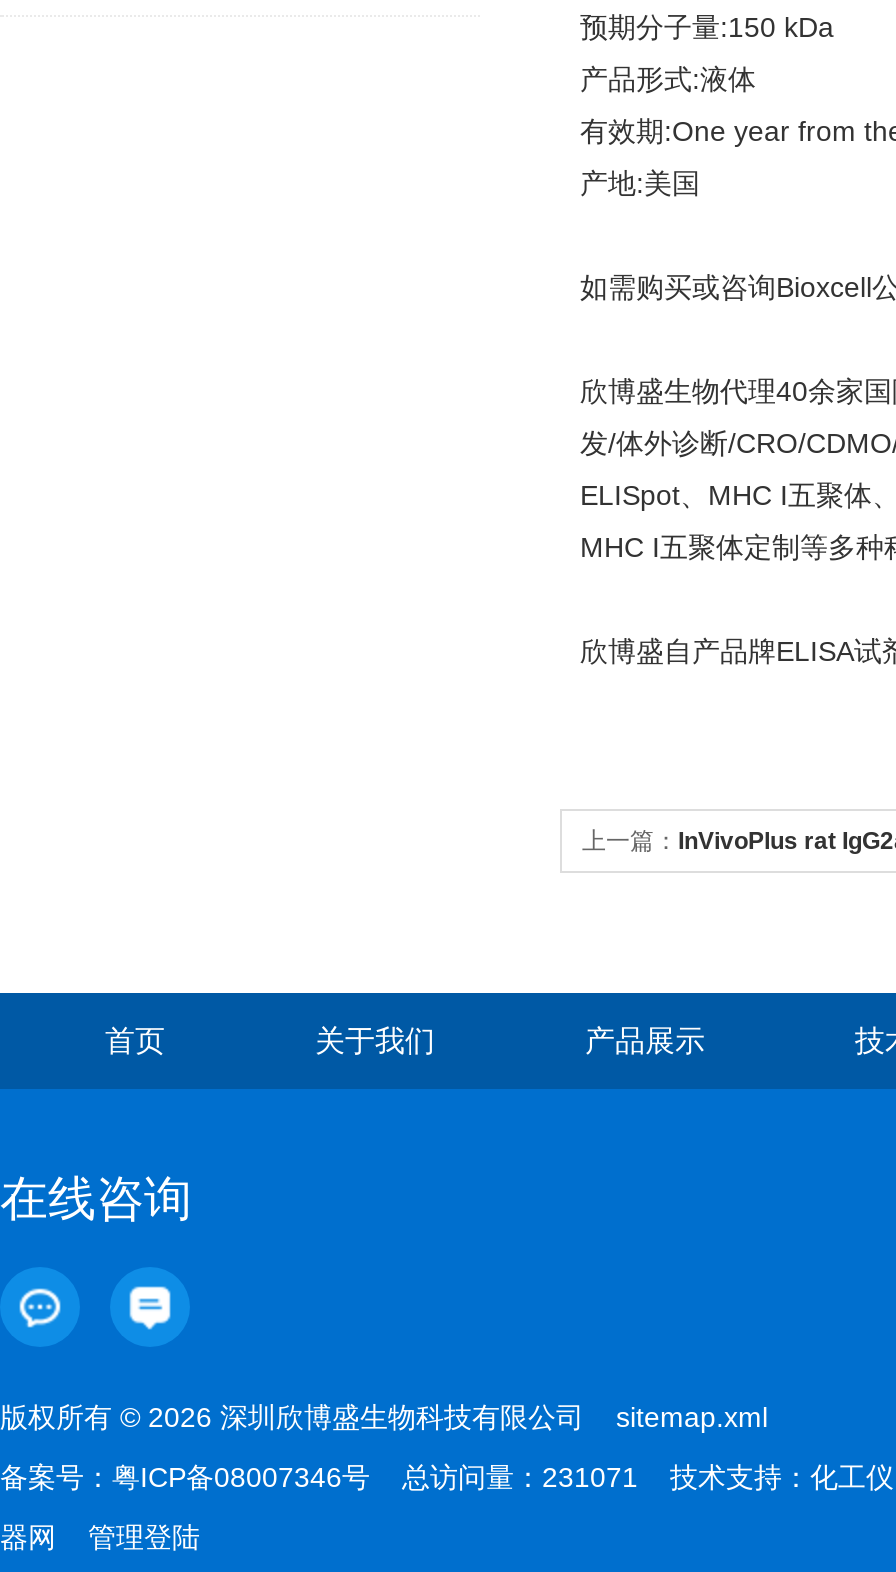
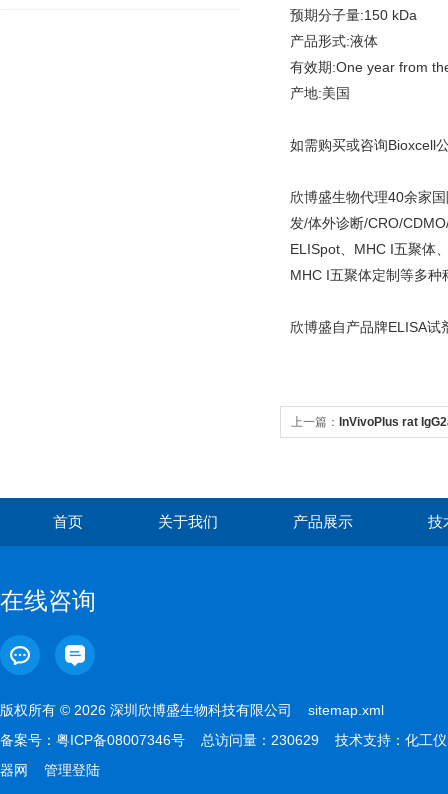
- 备案号：粤ICP备08007346号总访问量：231071 技术支持：化工仪
+ 备案号：粤ICP备08007346号总访问量：230629 技术支持：化工仪
